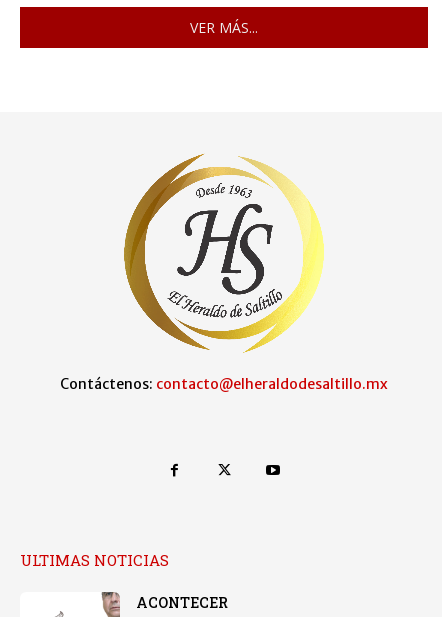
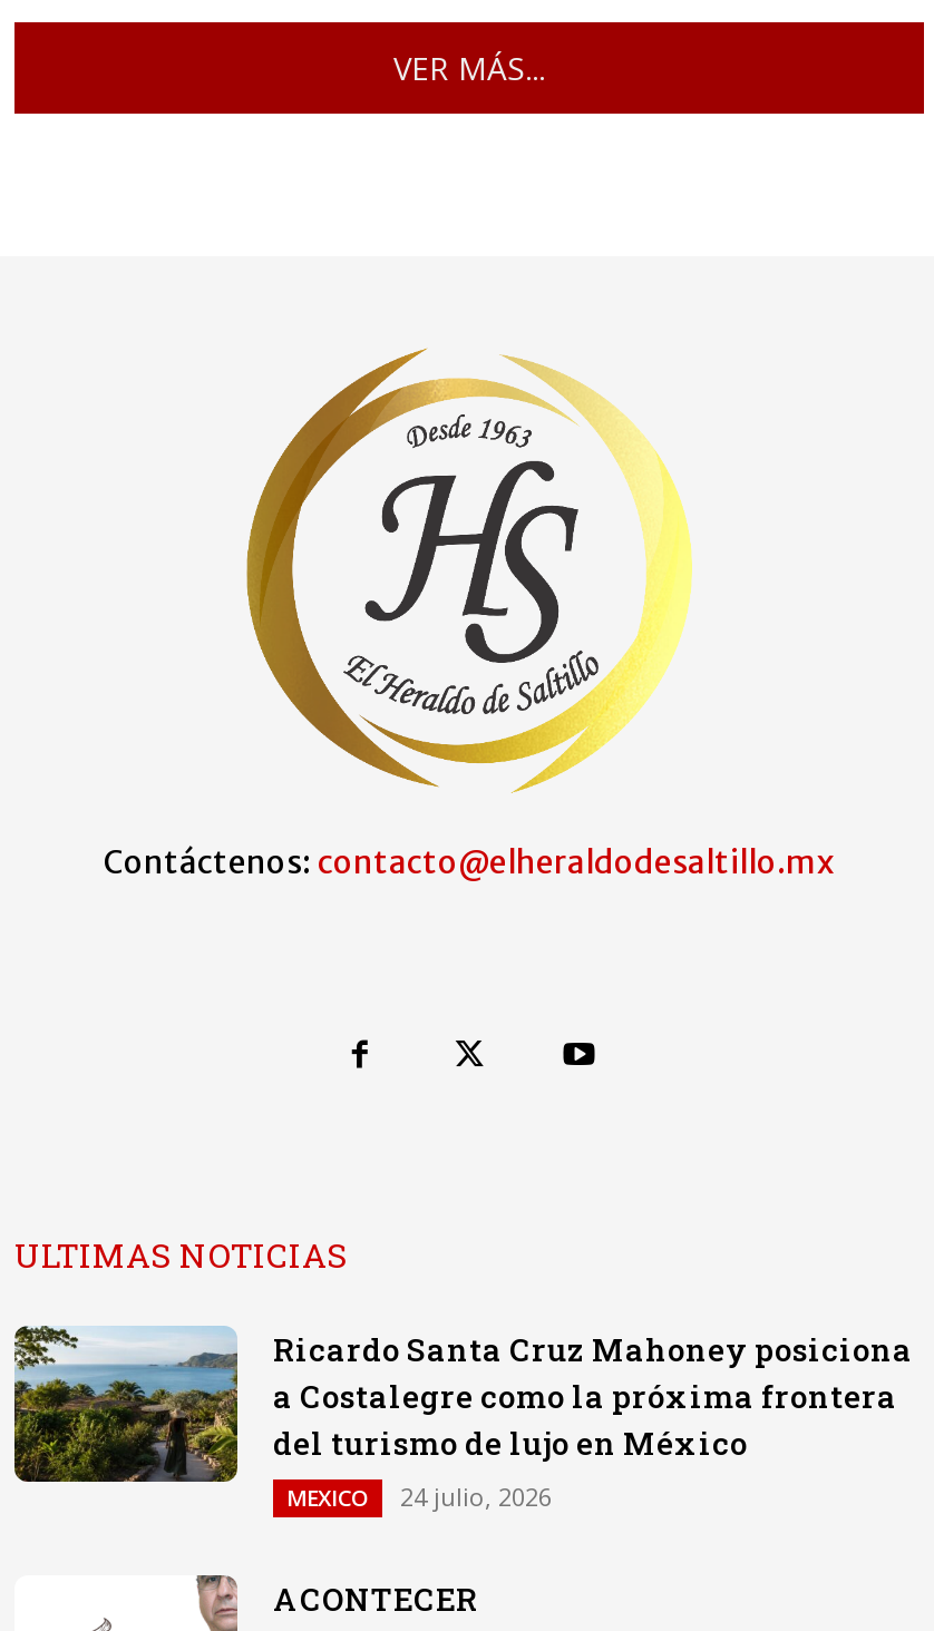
+ [image]
+ Ricardo Santa Cruz Mahoney posiciona
+ a Costalegre como la próxima frontera
+ del turismo de lujo en México
+ MEXICO
+ 24 julio, 2026
